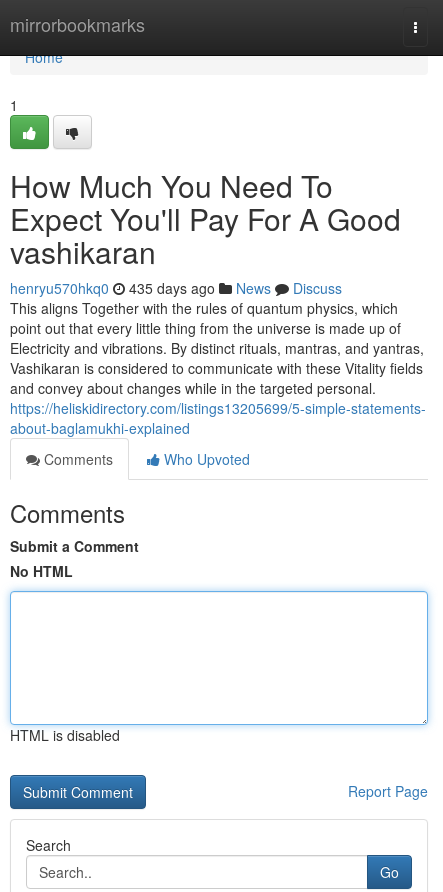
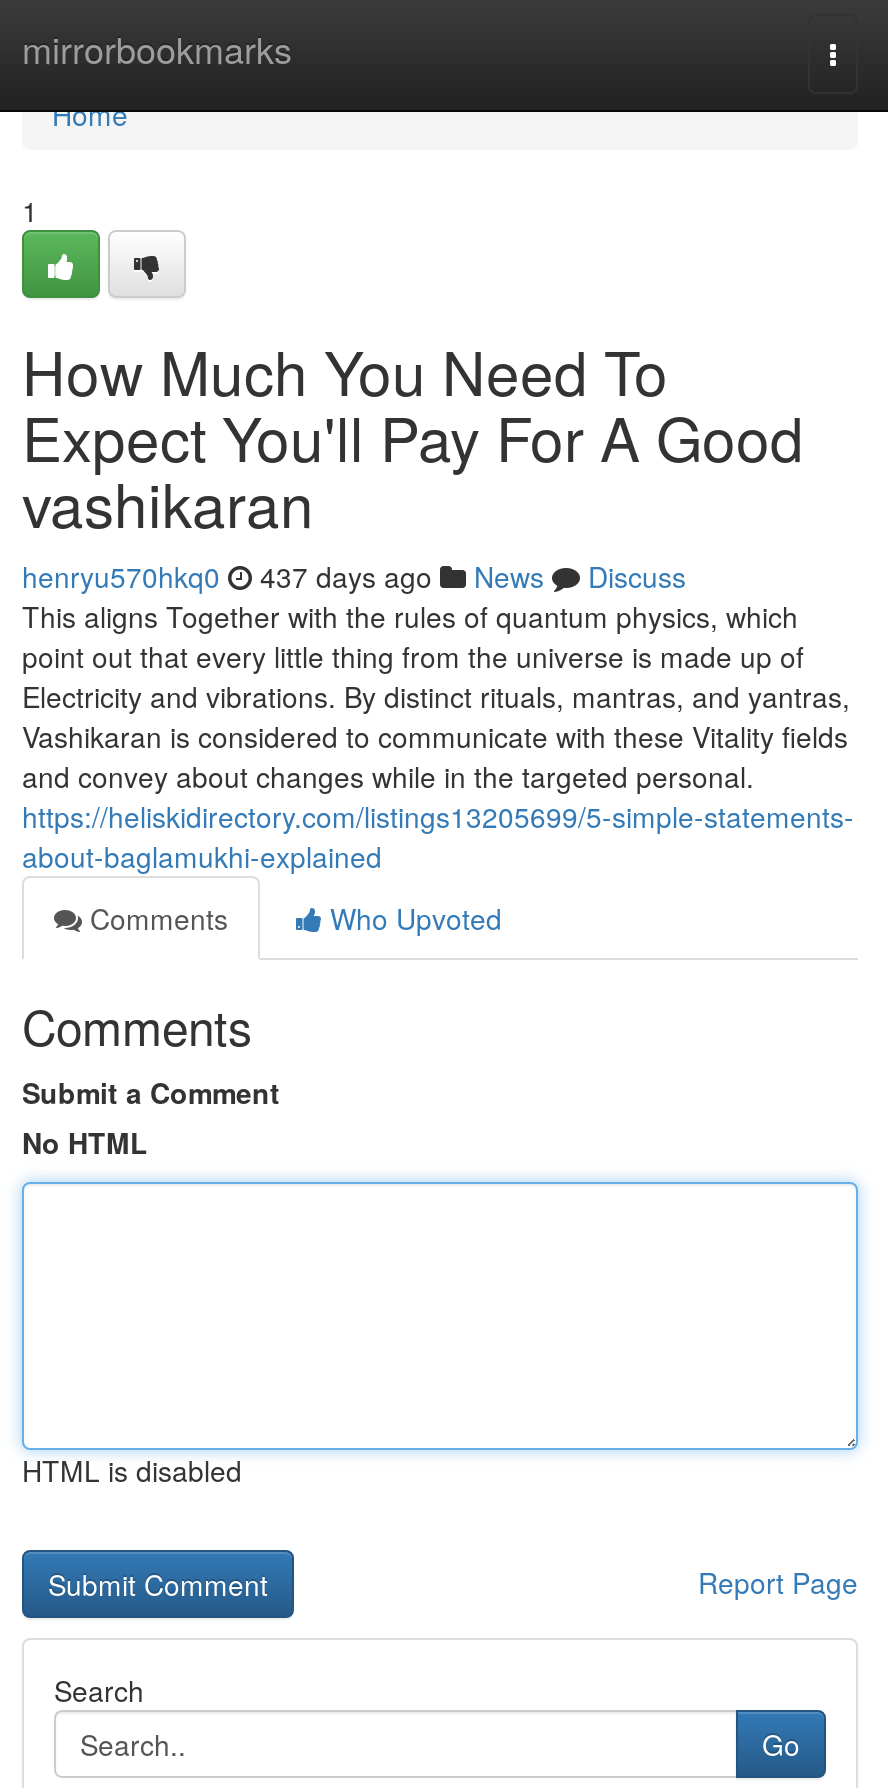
- henryu570hkq0 435 days ago News Discuss
+ henryu570hkq0 437 days ago News Discuss
